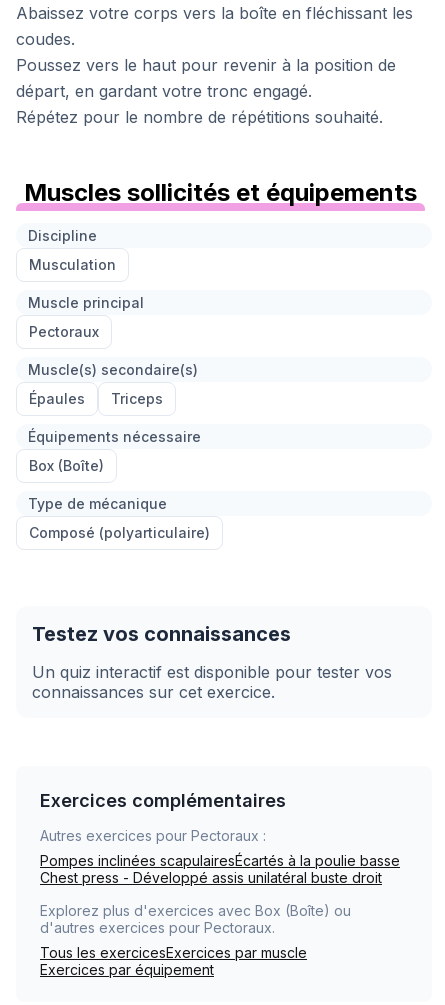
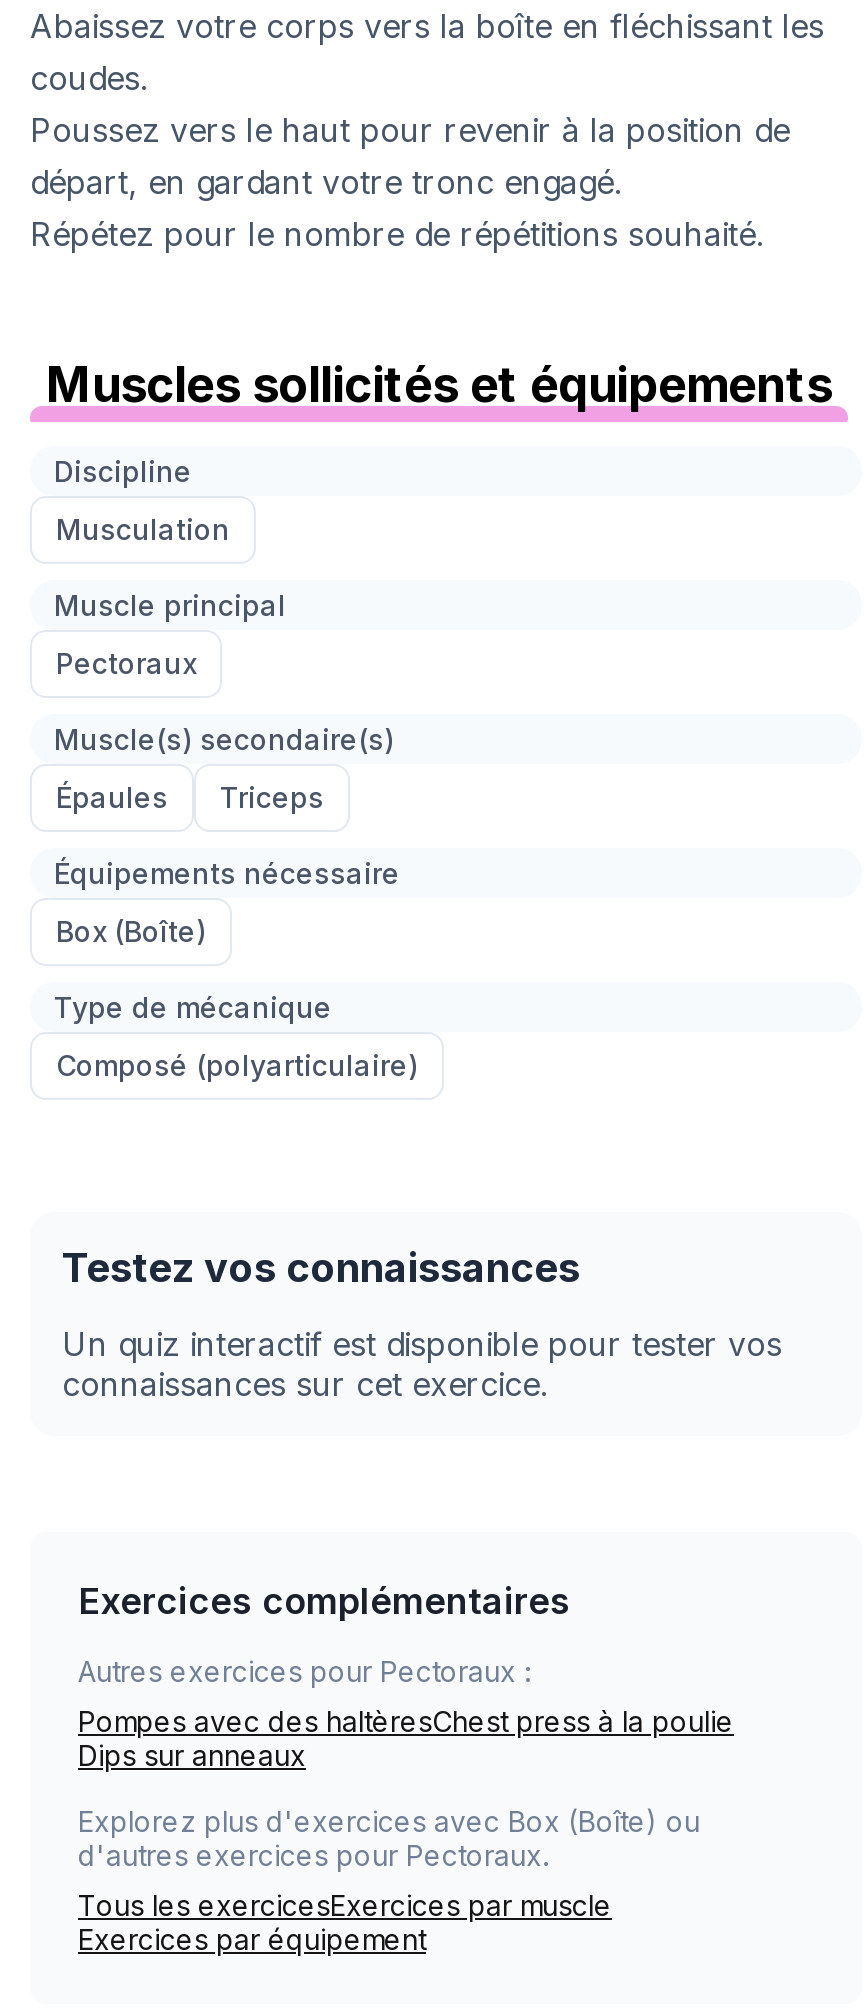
- Pompes inclinées scapulairesÉcartés à la poulie basse
- Chest press - Développé assis unilatéral buste droit
+ Pompes avec des haltèresChest press à la poulie
+ Dips sur anneaux
